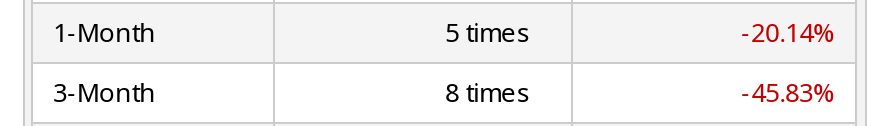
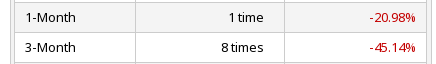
- 5 times
- -20.14%
+ 1 time
+ -20.98%

- -45.83%
+ -45.14%
